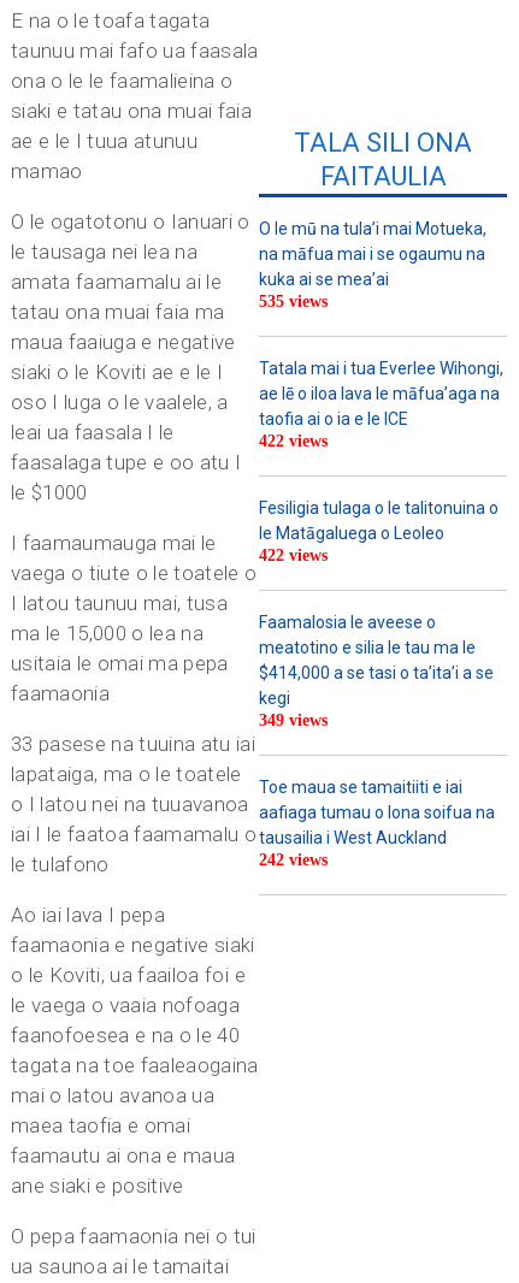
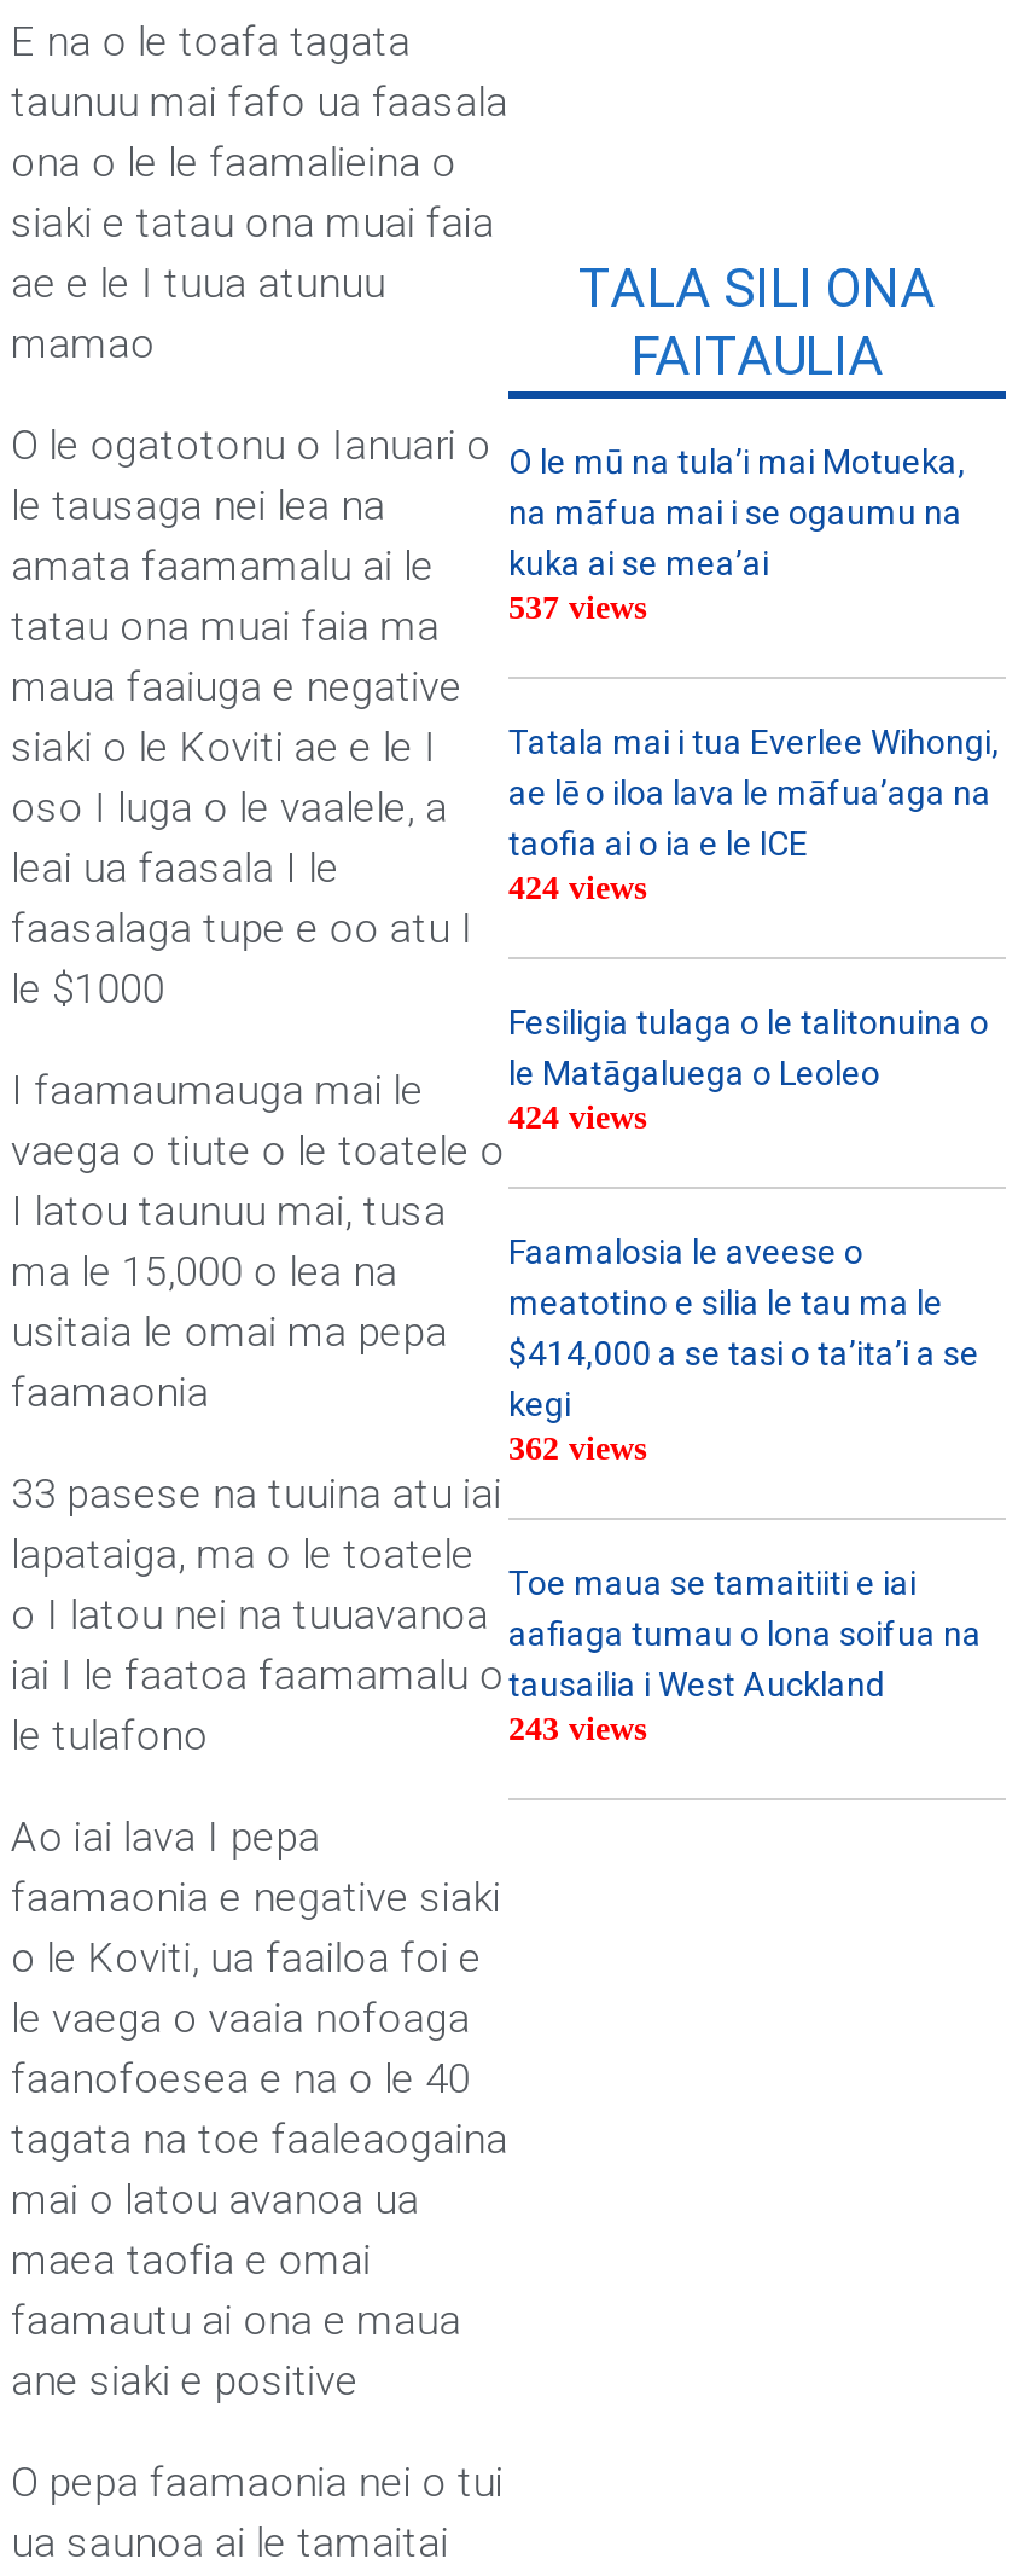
- tatau ona muai faia ma 535 views
+ tatau ona muai faia ma 537 views

- 422 views
+ 424 views

- 422 views
+ 424 views

- 349 views
+ 362 views

- 242 views
+ 243 views
